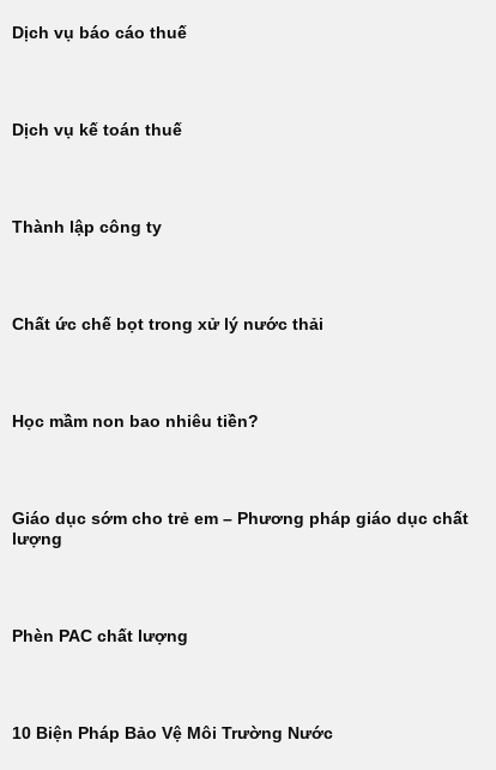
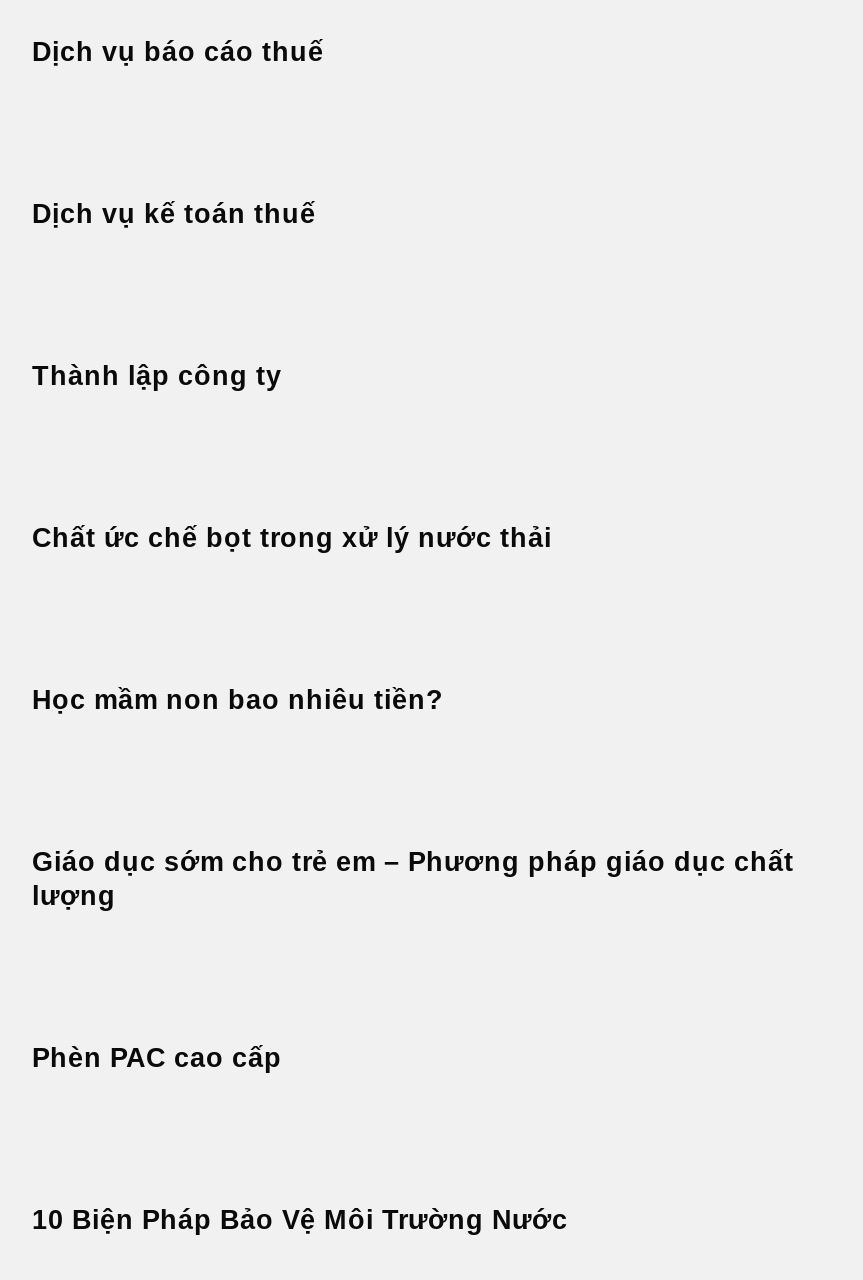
- Phèn PAC chất lượng
+ Phèn PAC cao cấp
